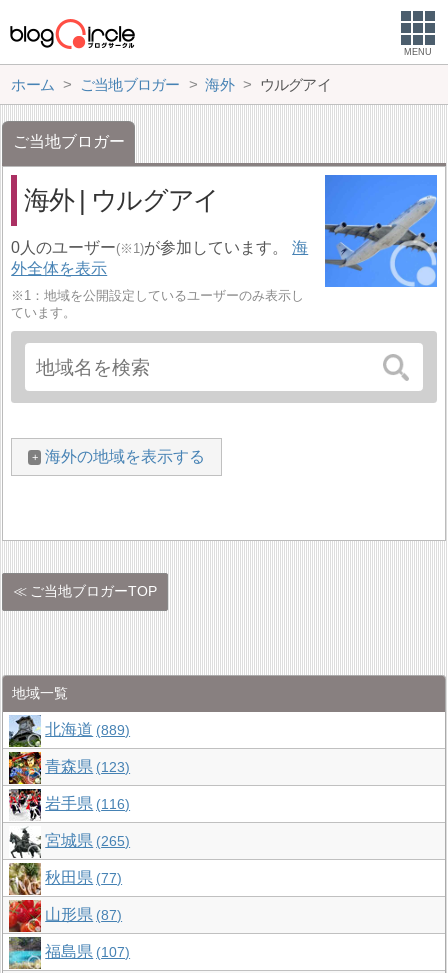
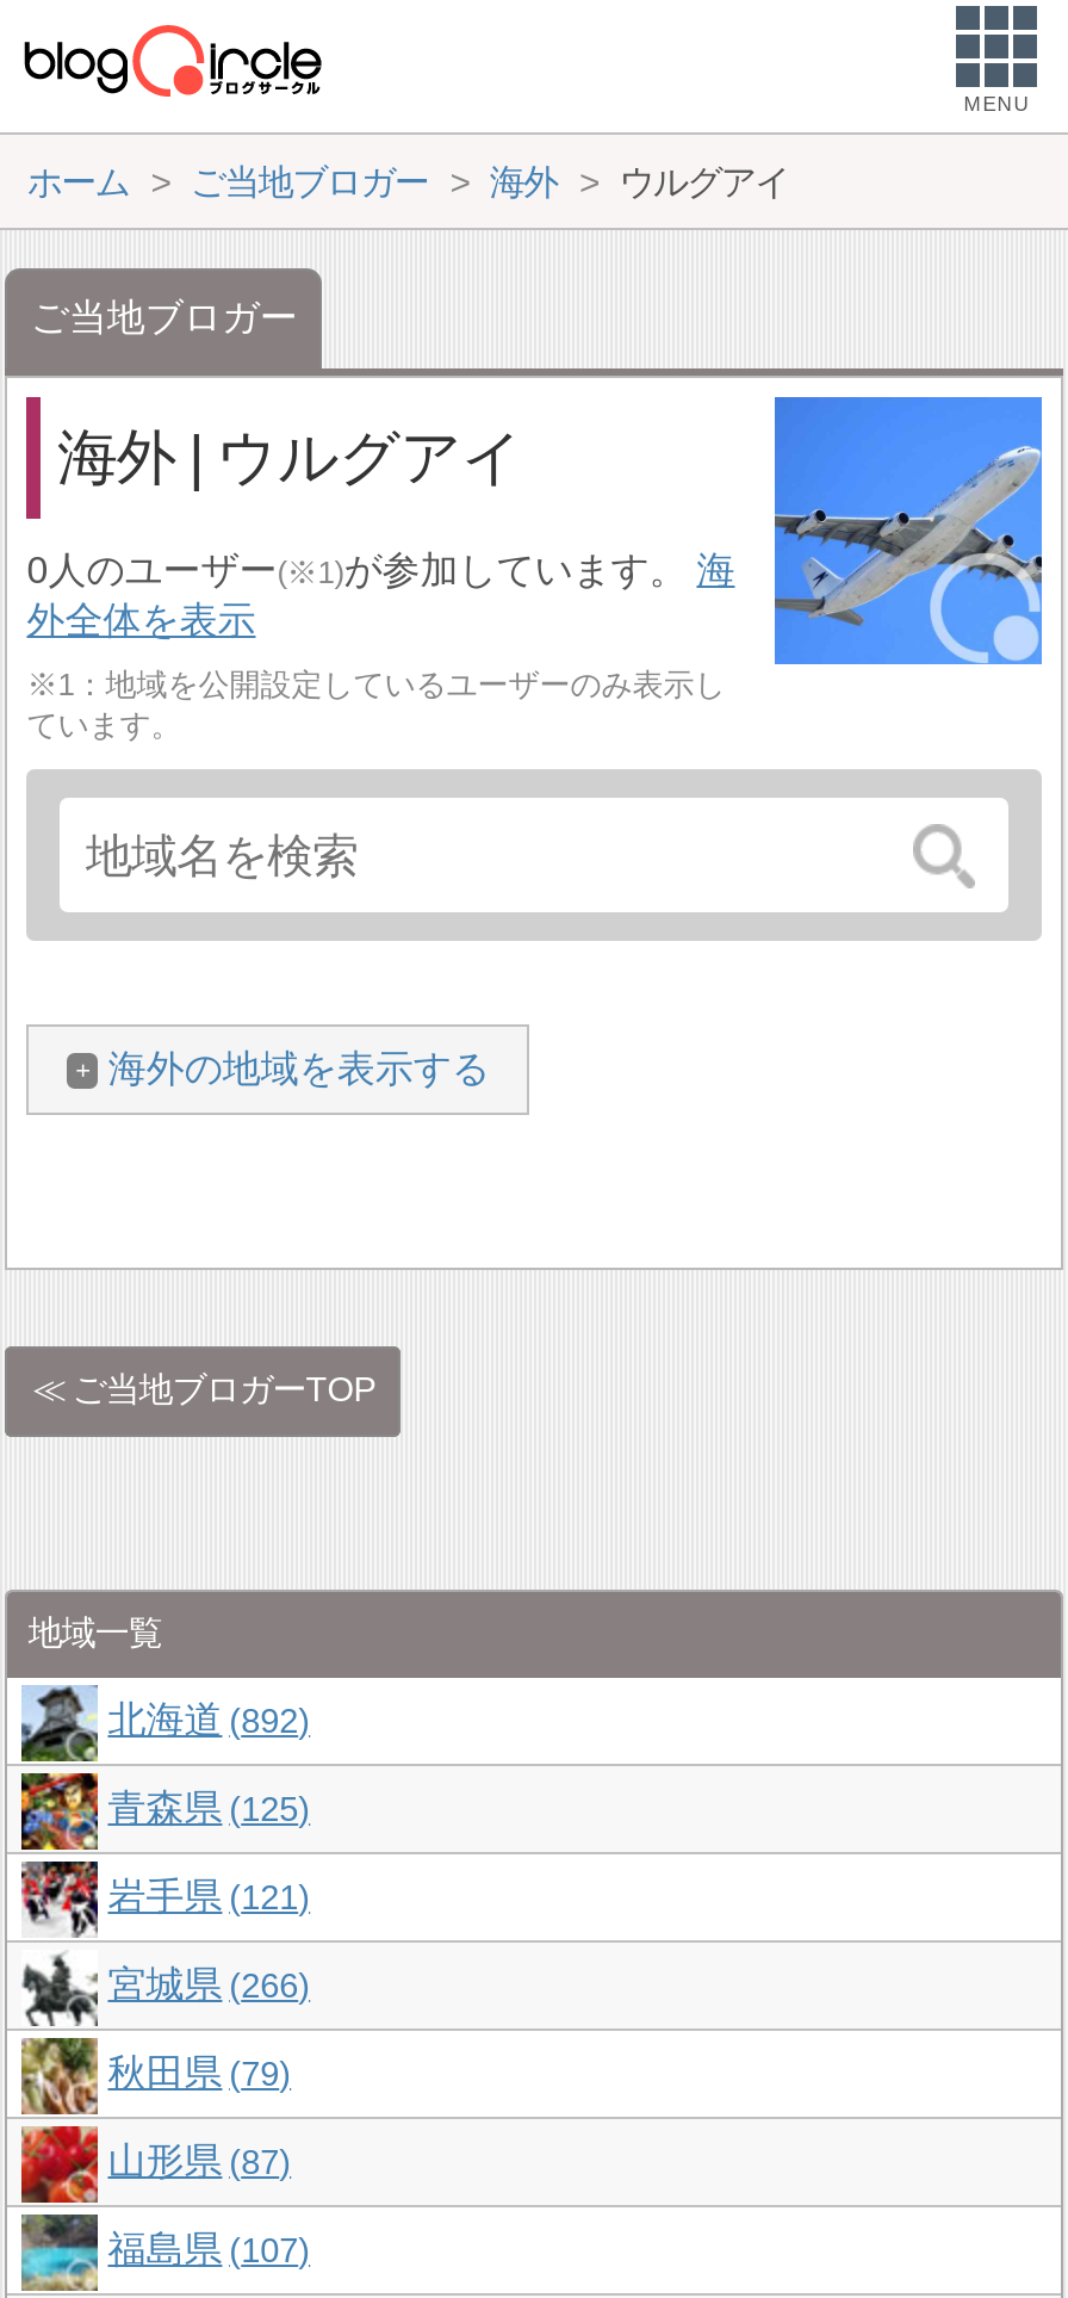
- 北海道 889
+ 北海道 892

- 青森県 123
+ 青森県 125

- 岩手県 116
+ 岩手県 121

- 宮城県 265
+ 宮城県 266

- 秋田県 77
+ 秋田県 79
